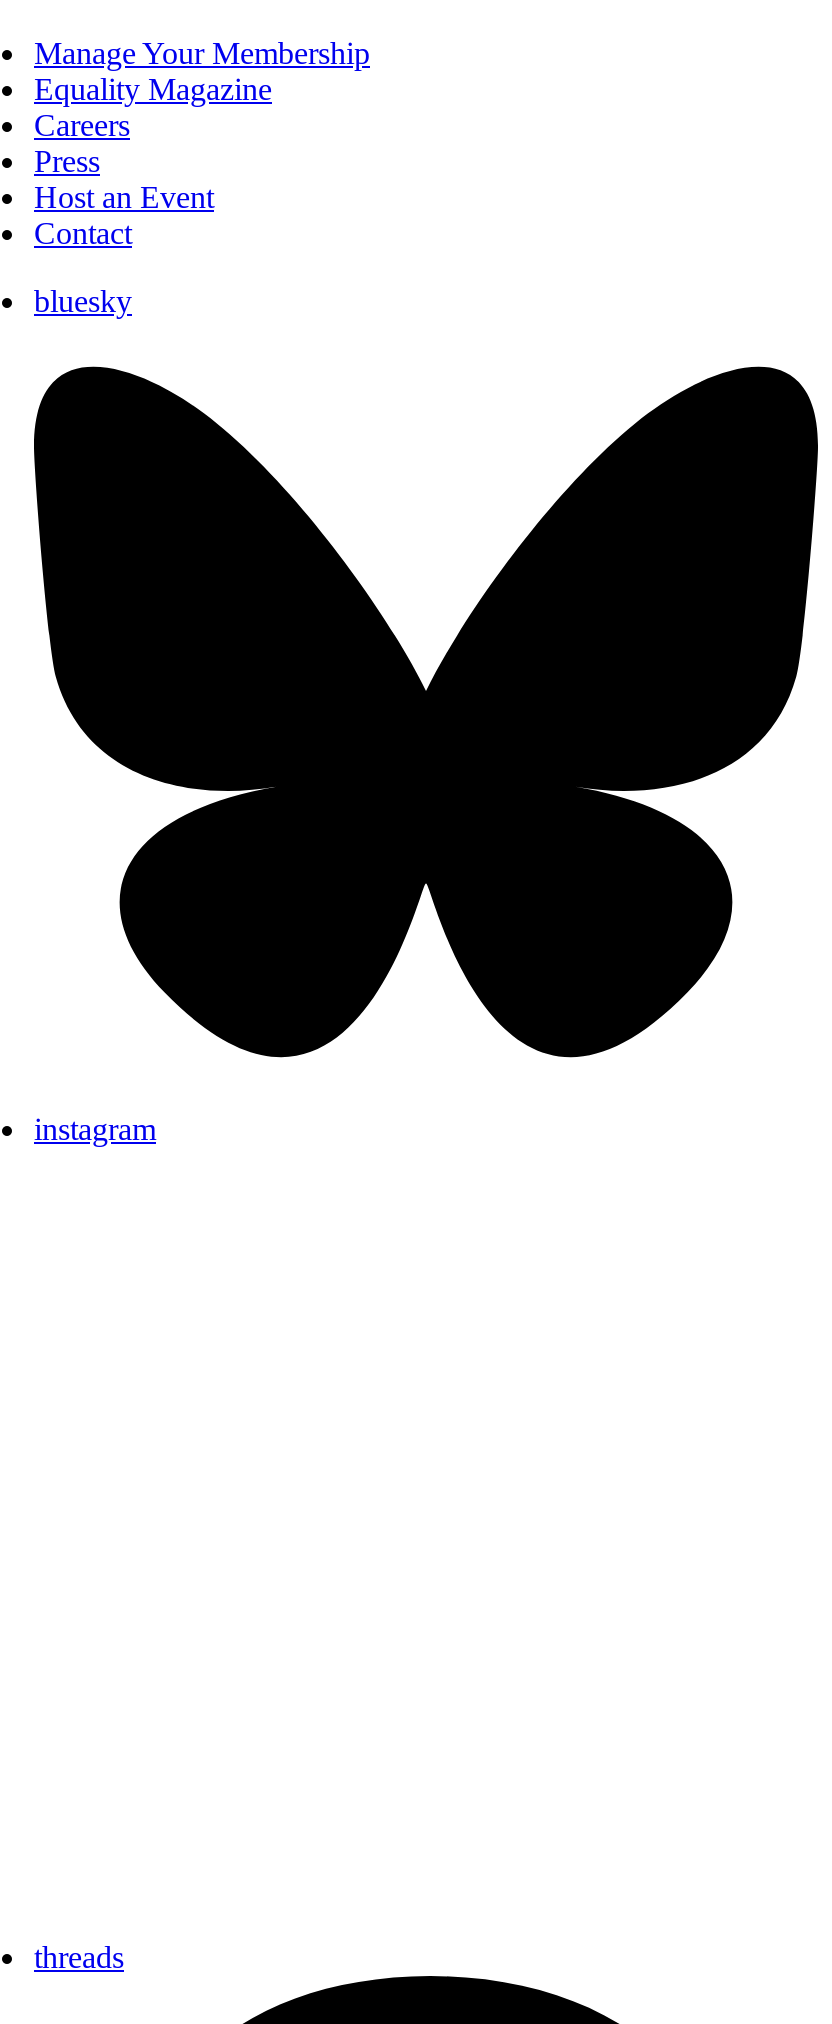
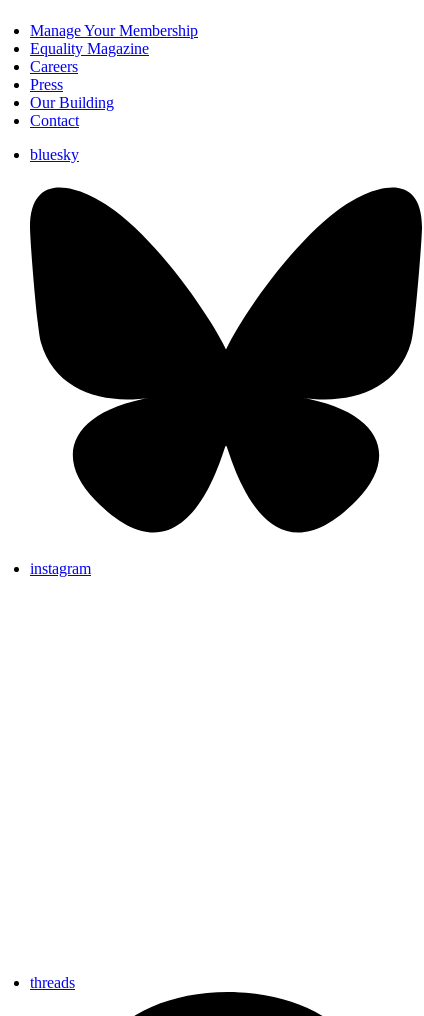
- Host an Event
+ Our Building
